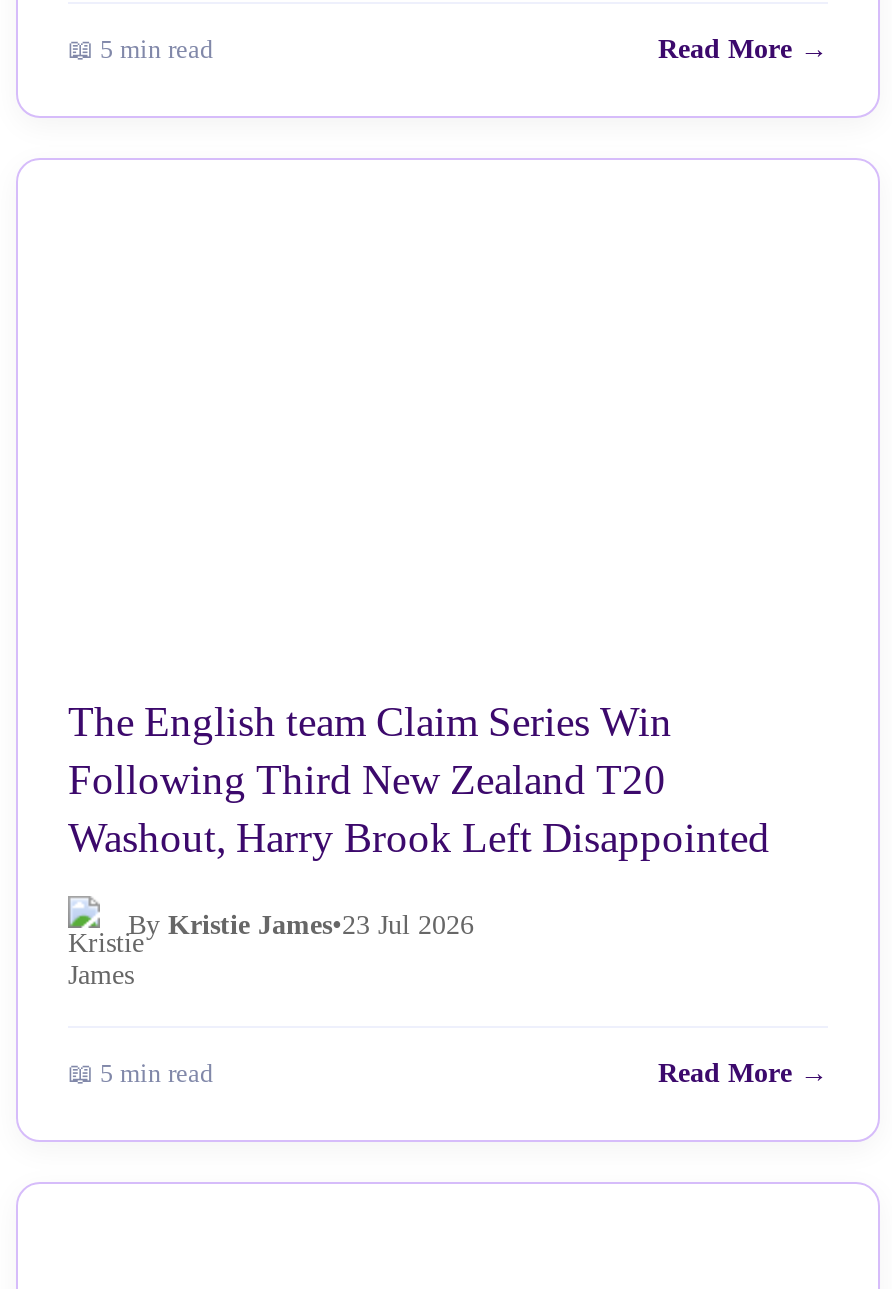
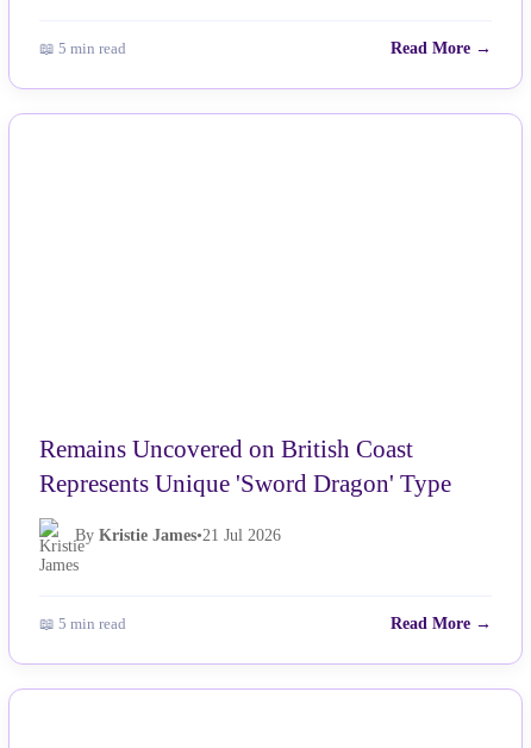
- The English team Claim Series Win
- Following Third New Zealand T20
- Washout, Harry Brook Left Disappointed
+ Remains Uncovered on British Coast
+ Represents Unique 'Sword Dragon' Type

- By Kristie James•23 Jul 2026
+ By Kristie James•21 Jul 2026
